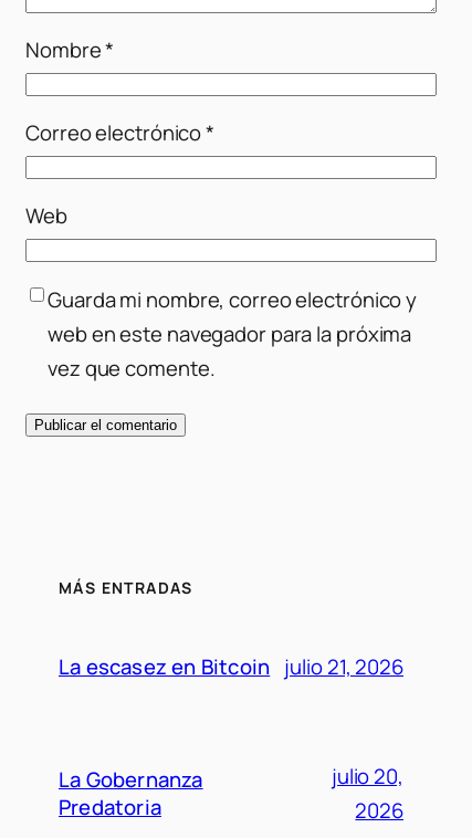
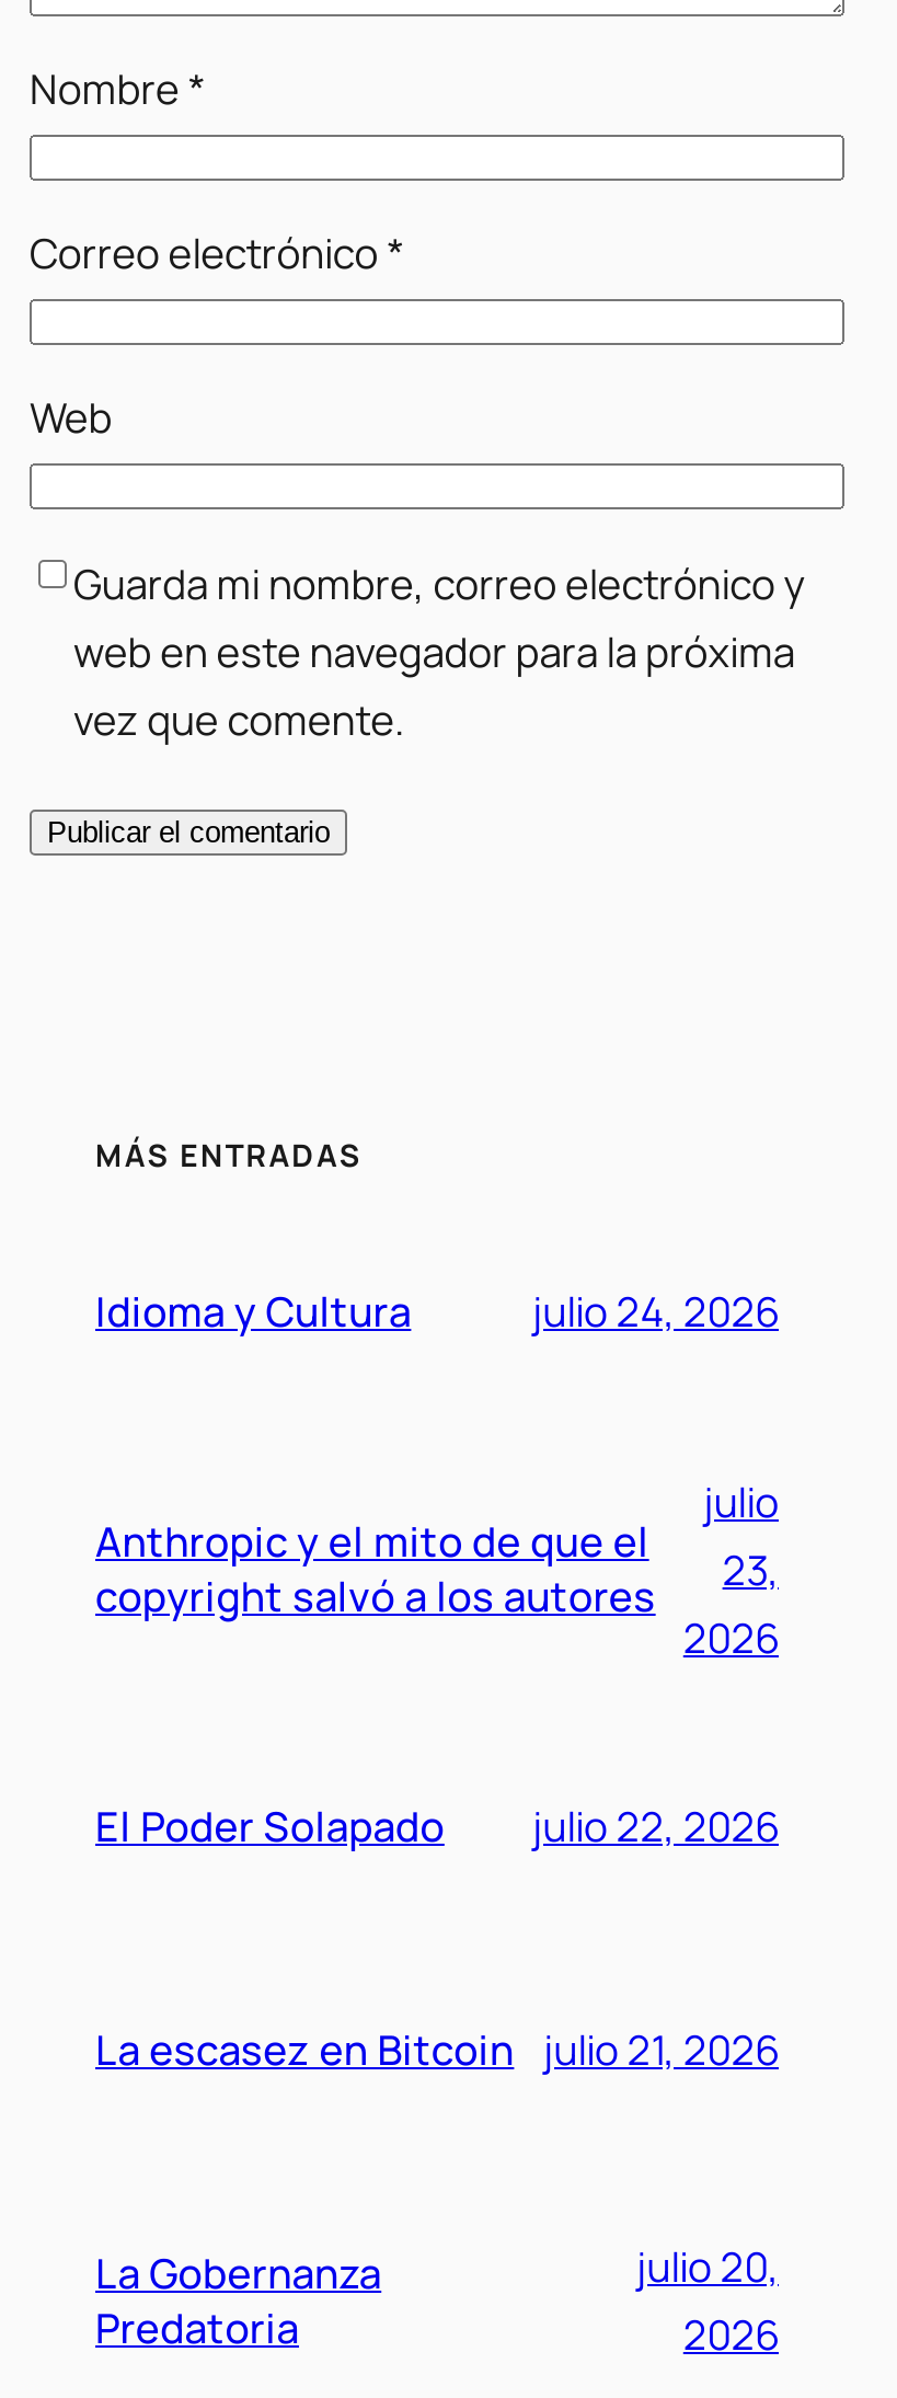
+ Idioma y Cultura
+ julio 24, 2026

+ Anthropic y el mito de que el
+ copyright salvó a los autores

+ julio
+ 23,
+ 2026
+ El Poder Solapado
+ julio 22, 2026
